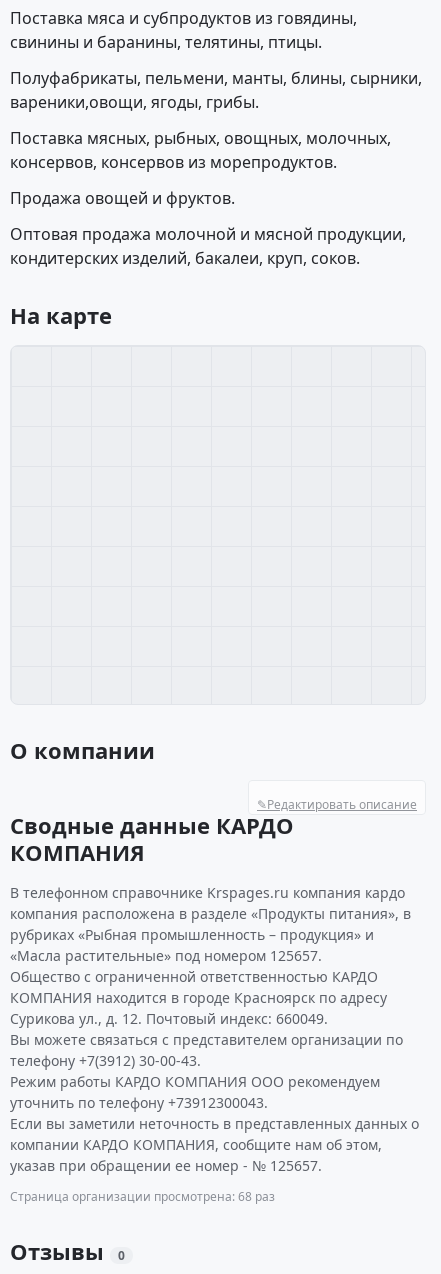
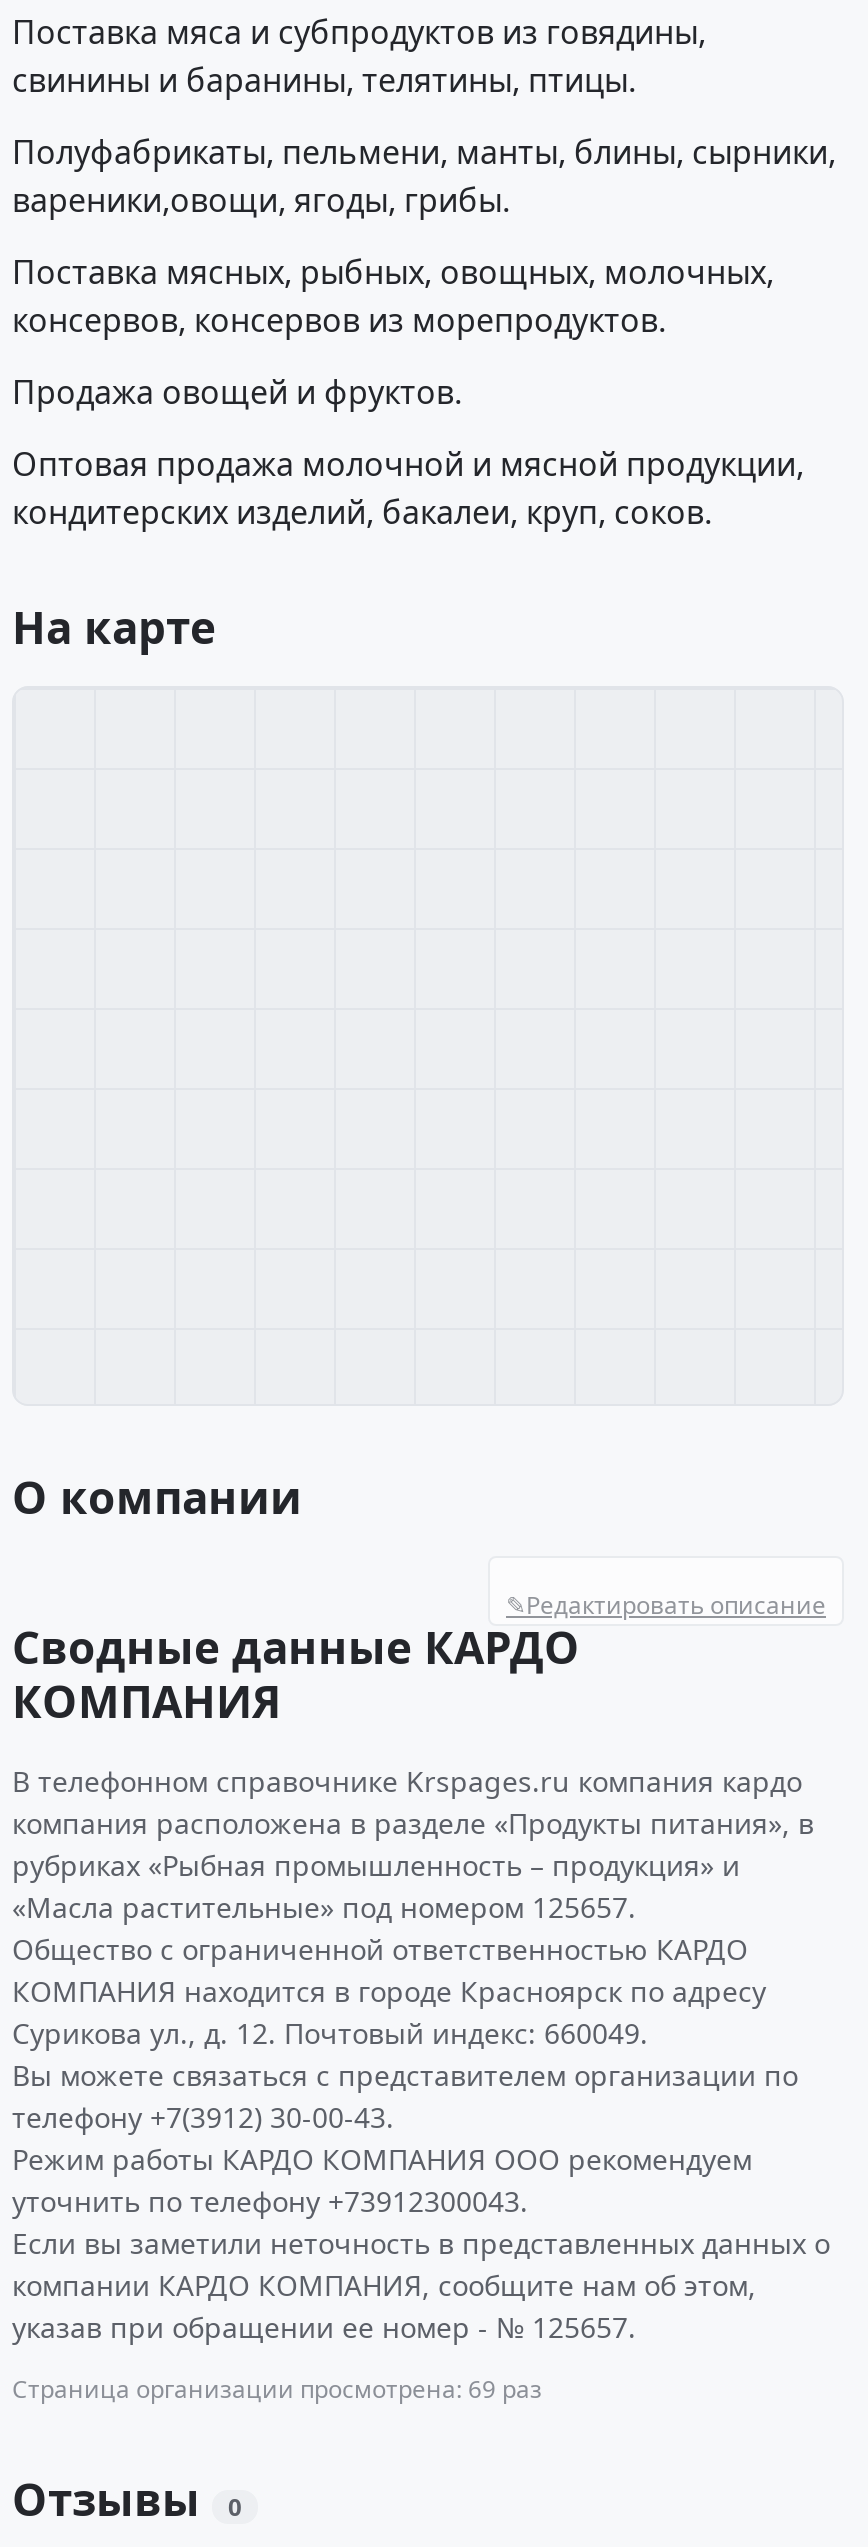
- Страница организации просмотрена: 68 раз
+ Страница организации просмотрена: 69 раз
